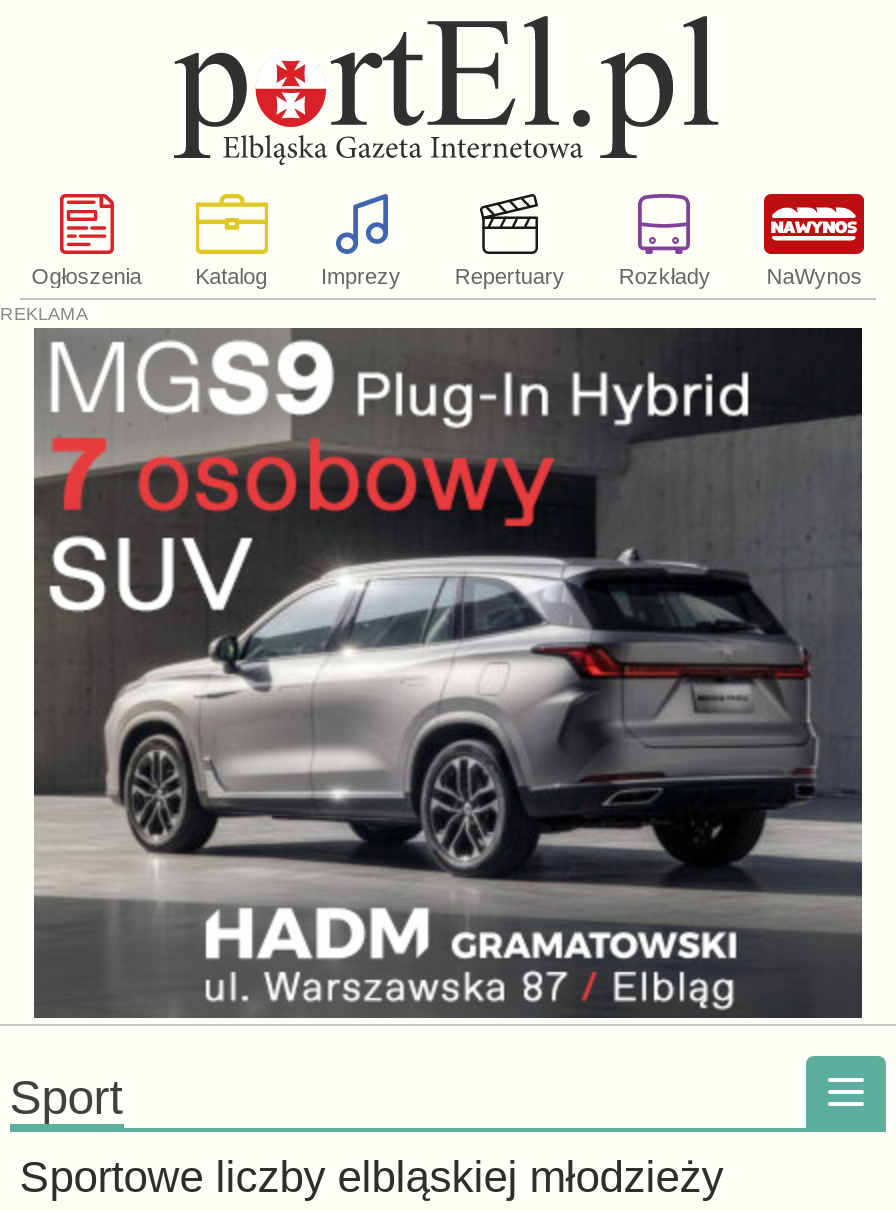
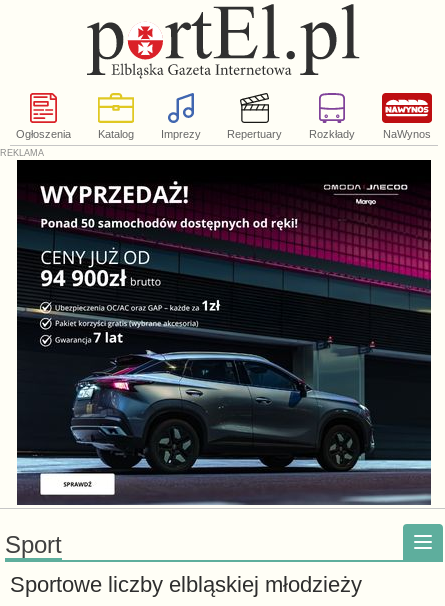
- [image]
+ [image]
